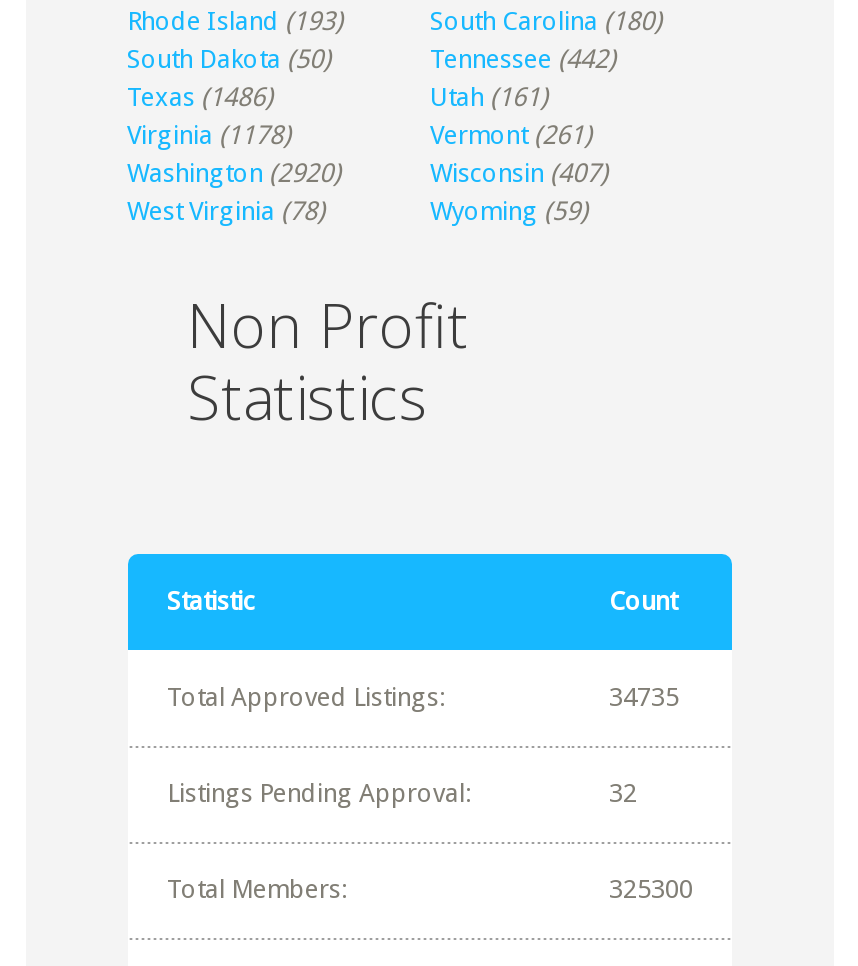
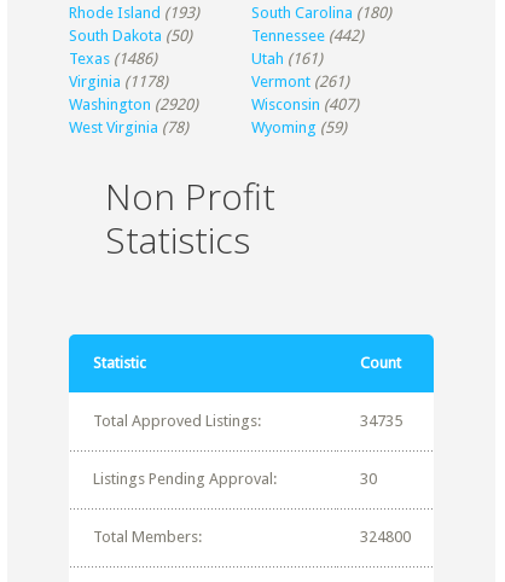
- 32
+ 30

- 325300
+ 324800
